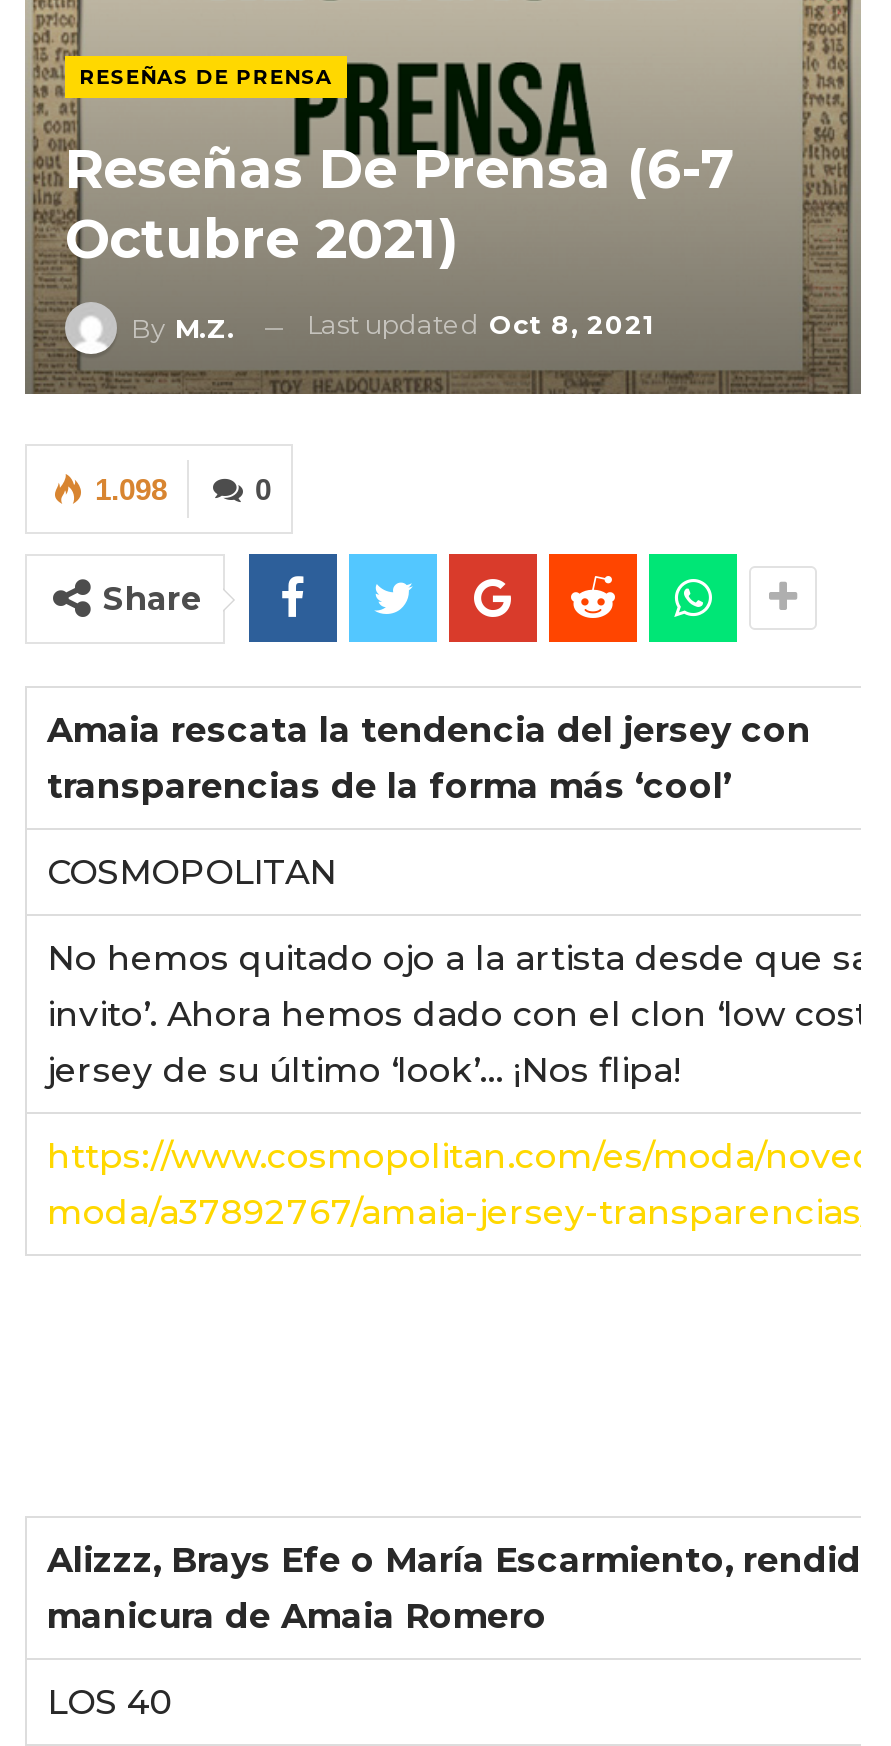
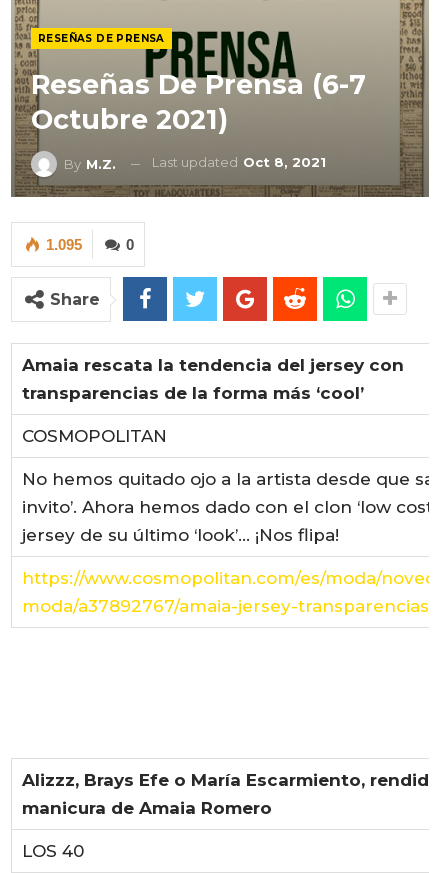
- 1.098
+ 1.095
